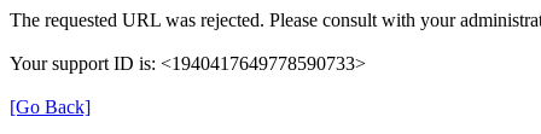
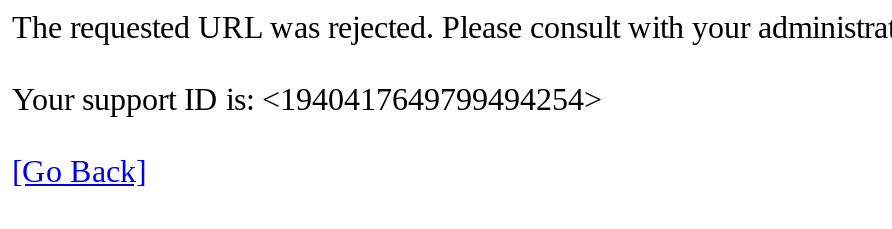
- Your support ID is: <1940417649778590733>
+ Your support ID is: <1940417649799494254>
